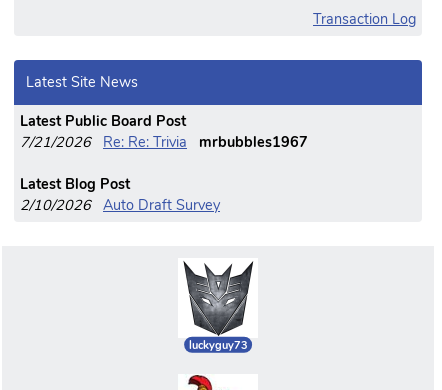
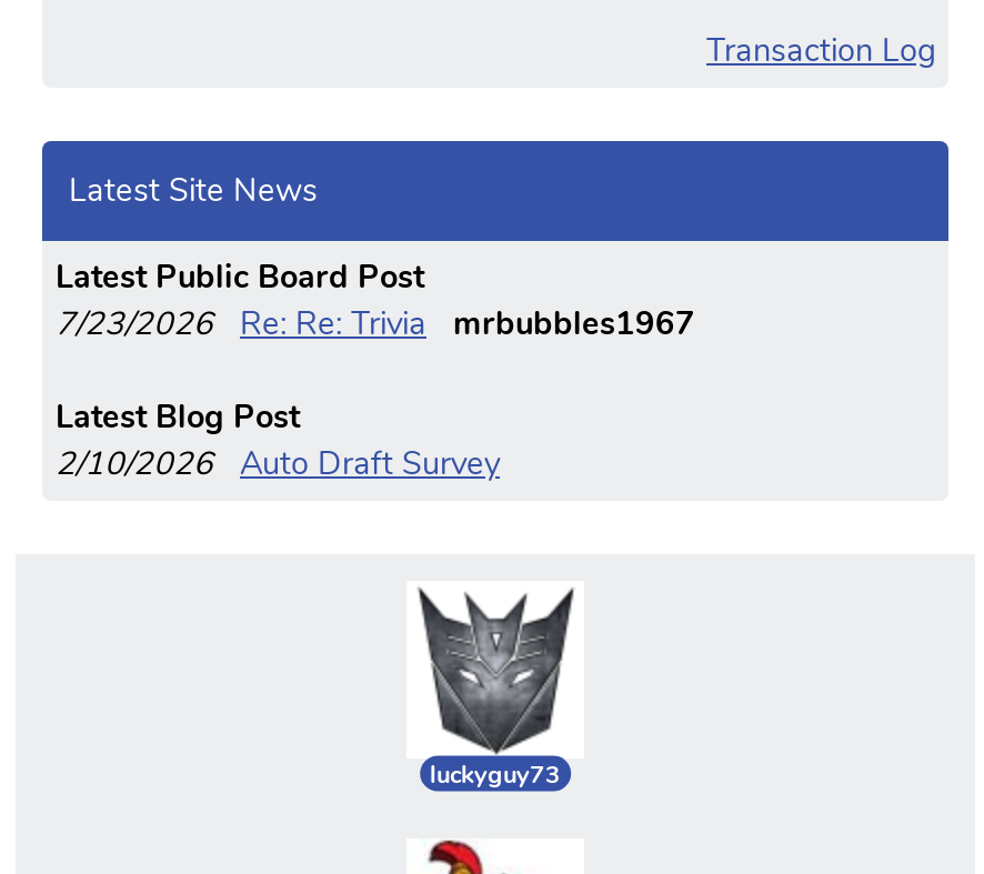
- 7/21/2026 Re: Re: Trivia mrbubbles1967
+ 7/23/2026 Re: Re: Trivia mrbubbles1967
